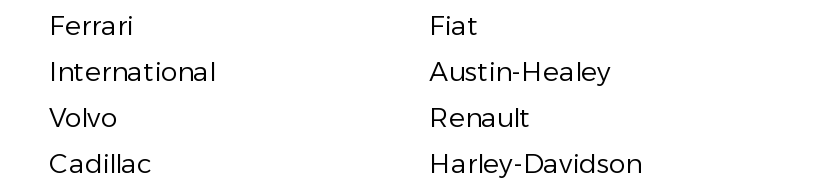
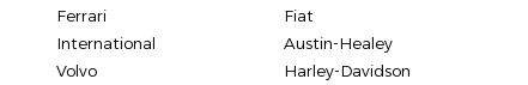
- Renault
- Cadillac
